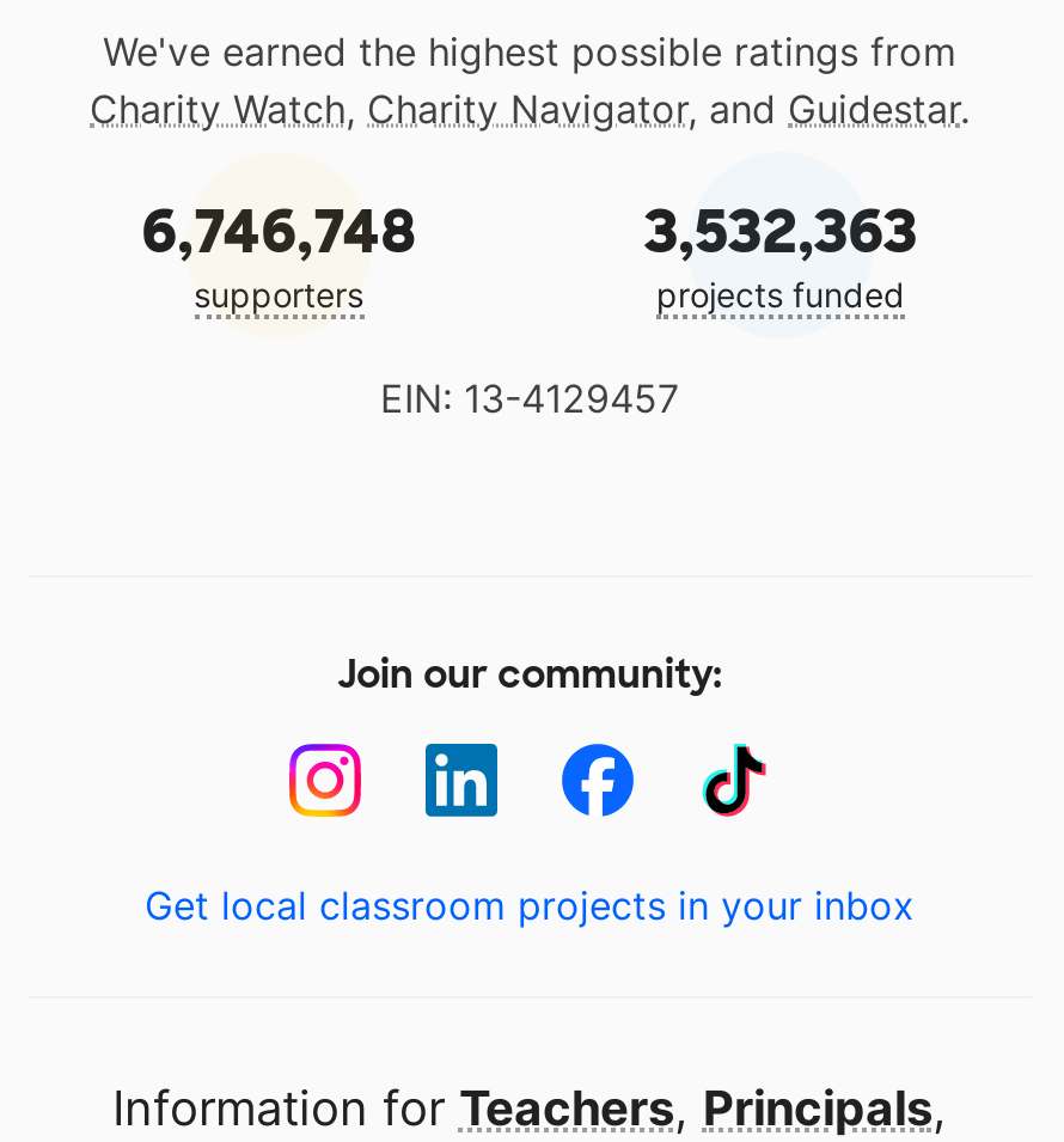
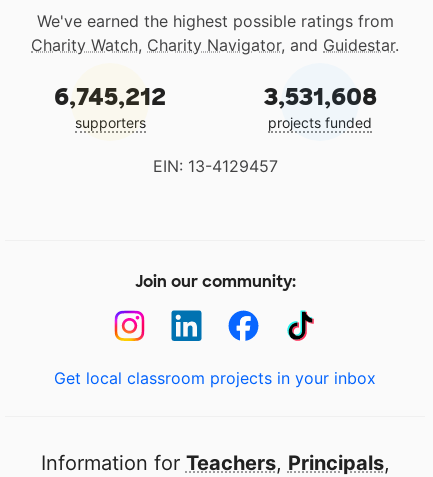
- 6,746,748
+ 6,745,212

- 3,532,363
+ 3,531,608
